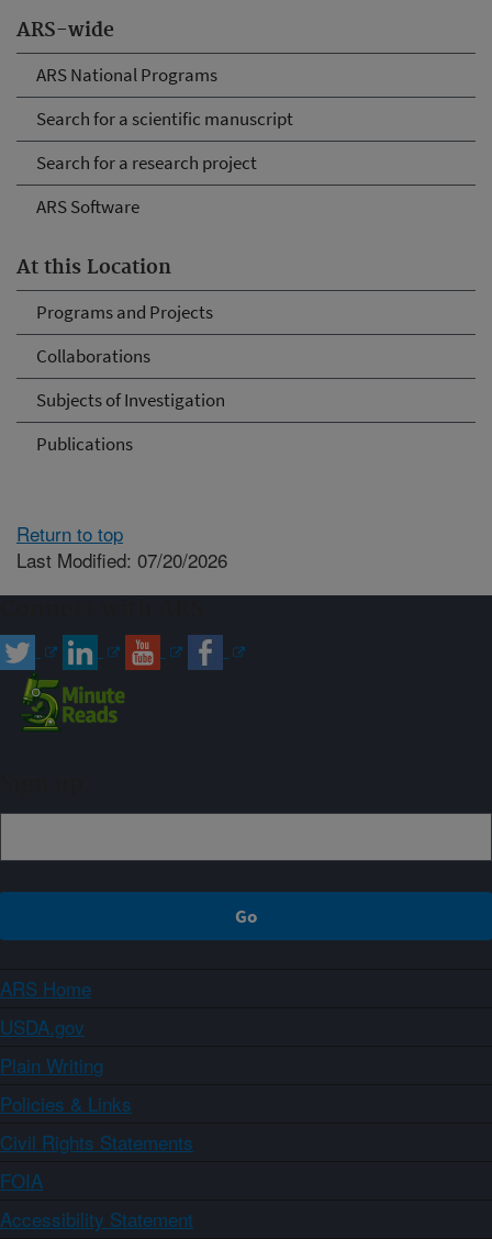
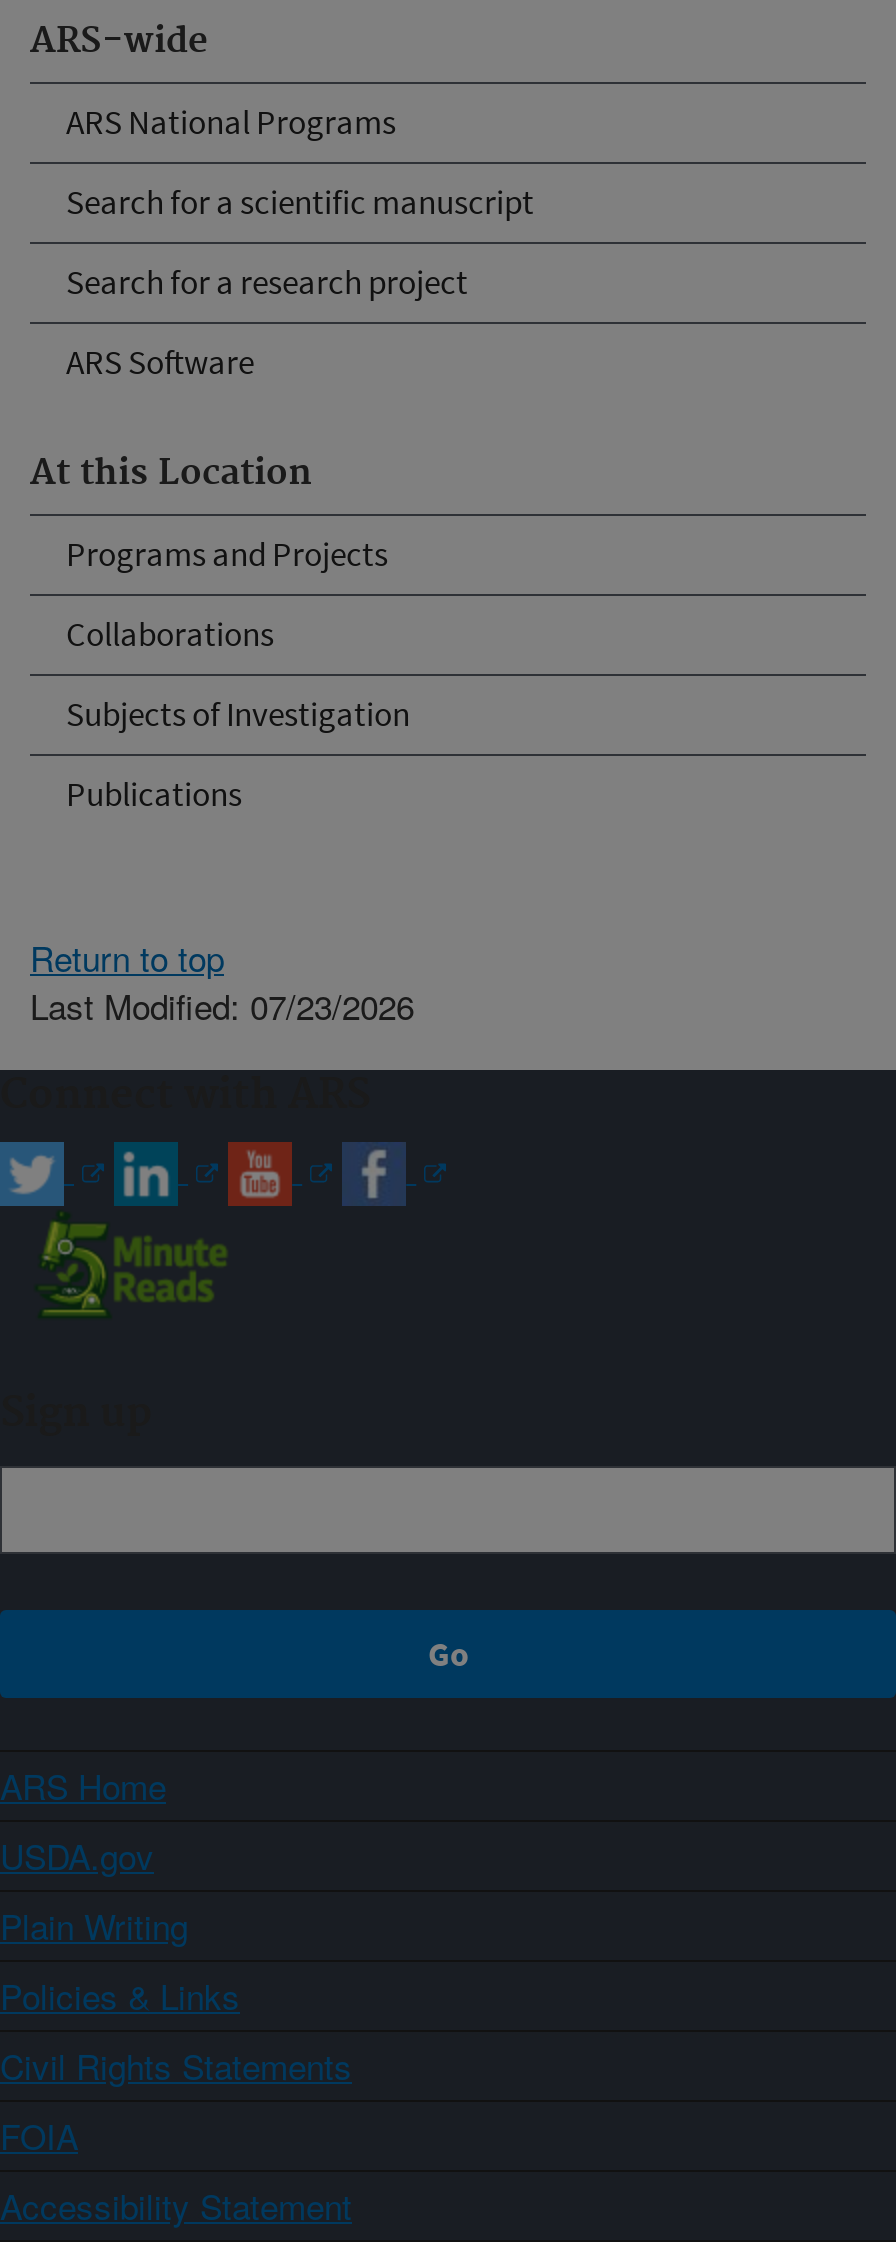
- Last Modified: 07/20/2026
+ Last Modified: 07/23/2026
